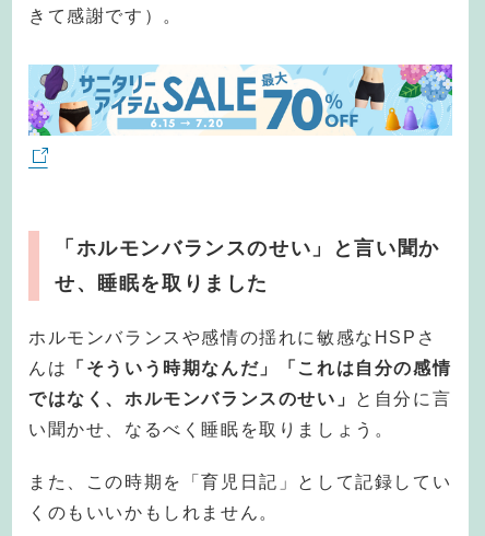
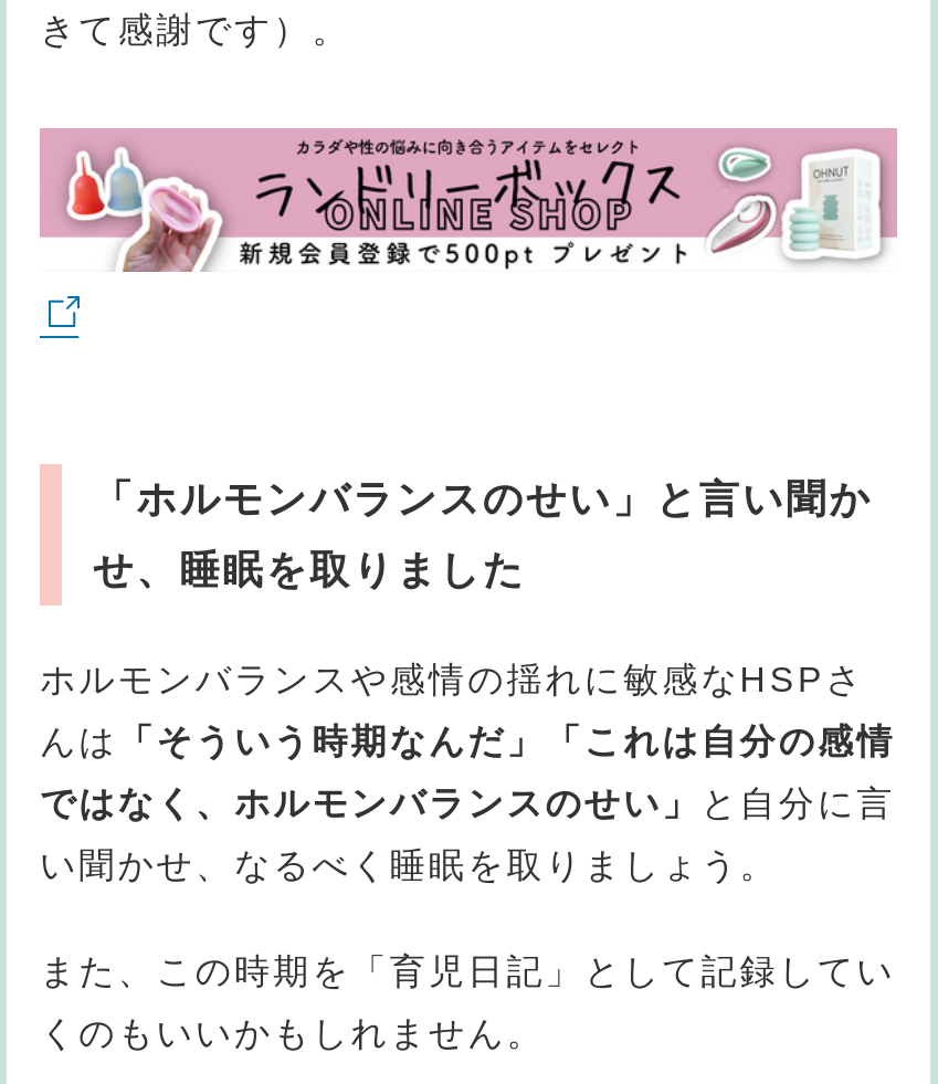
- [image]
+ [image]
